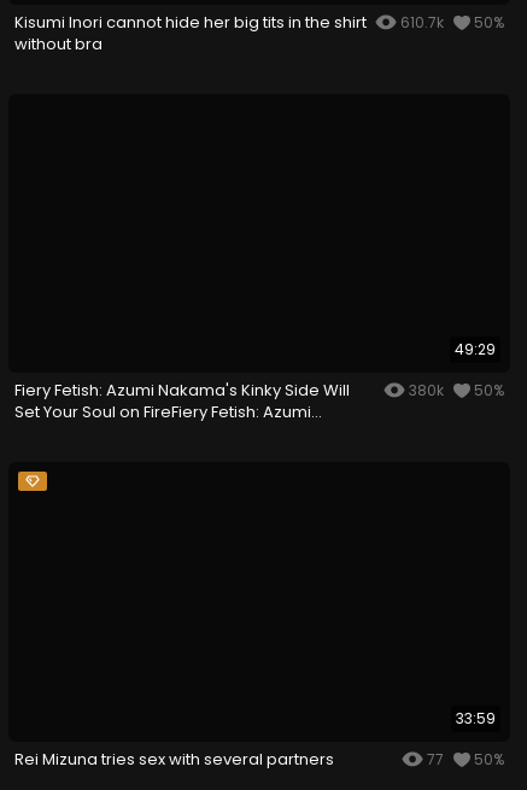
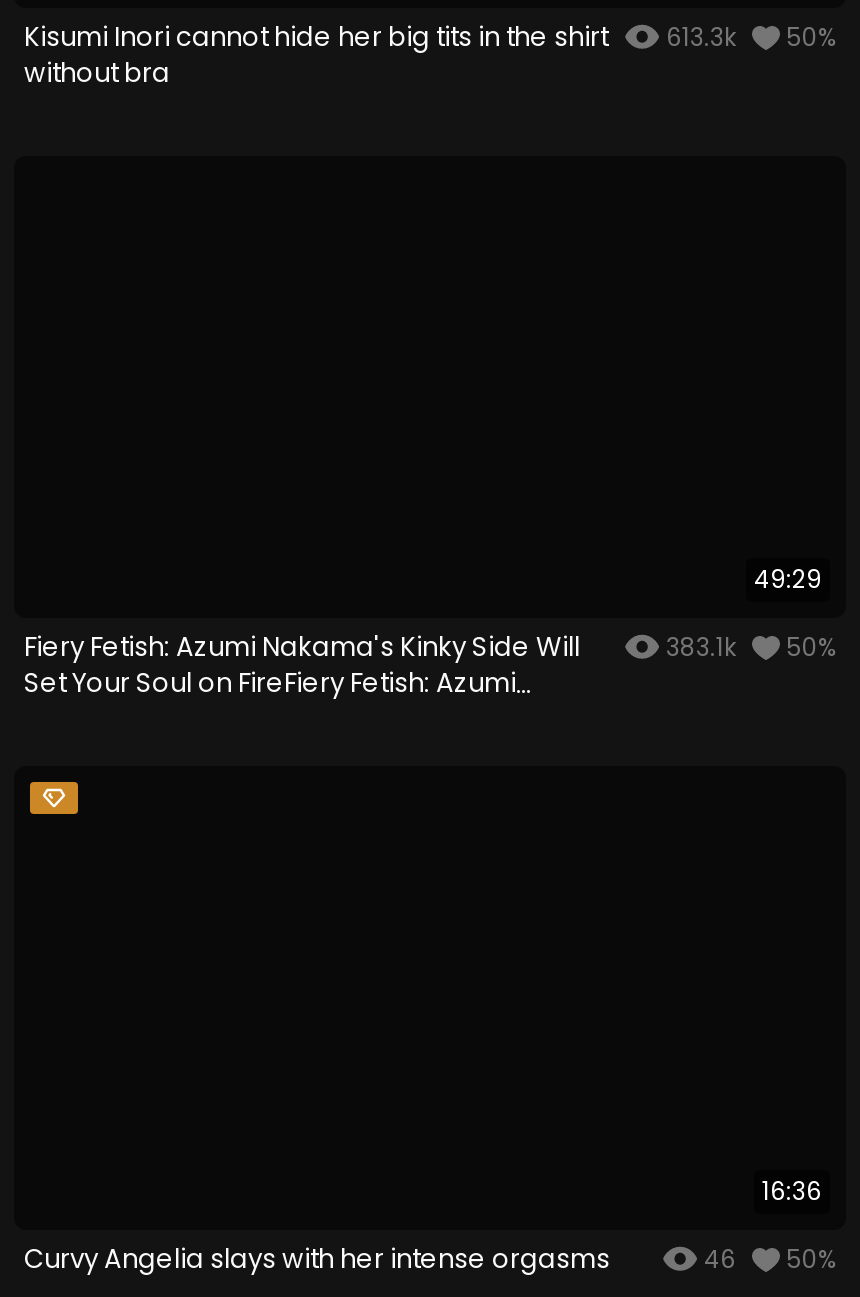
- Kisumi Inori cannot hide her big tits in the shirt 610.7k 50%
+ Kisumi Inori cannot hide her big tits in the shirt 613.3k 50%

- 380k 50%
+ 383.1k 50%

- 33:59
+ 16:36

- Rei Mizuna tries sex with several partners
- 77
+ Curvy Angelia slays with her intense orgasms
+ 46
